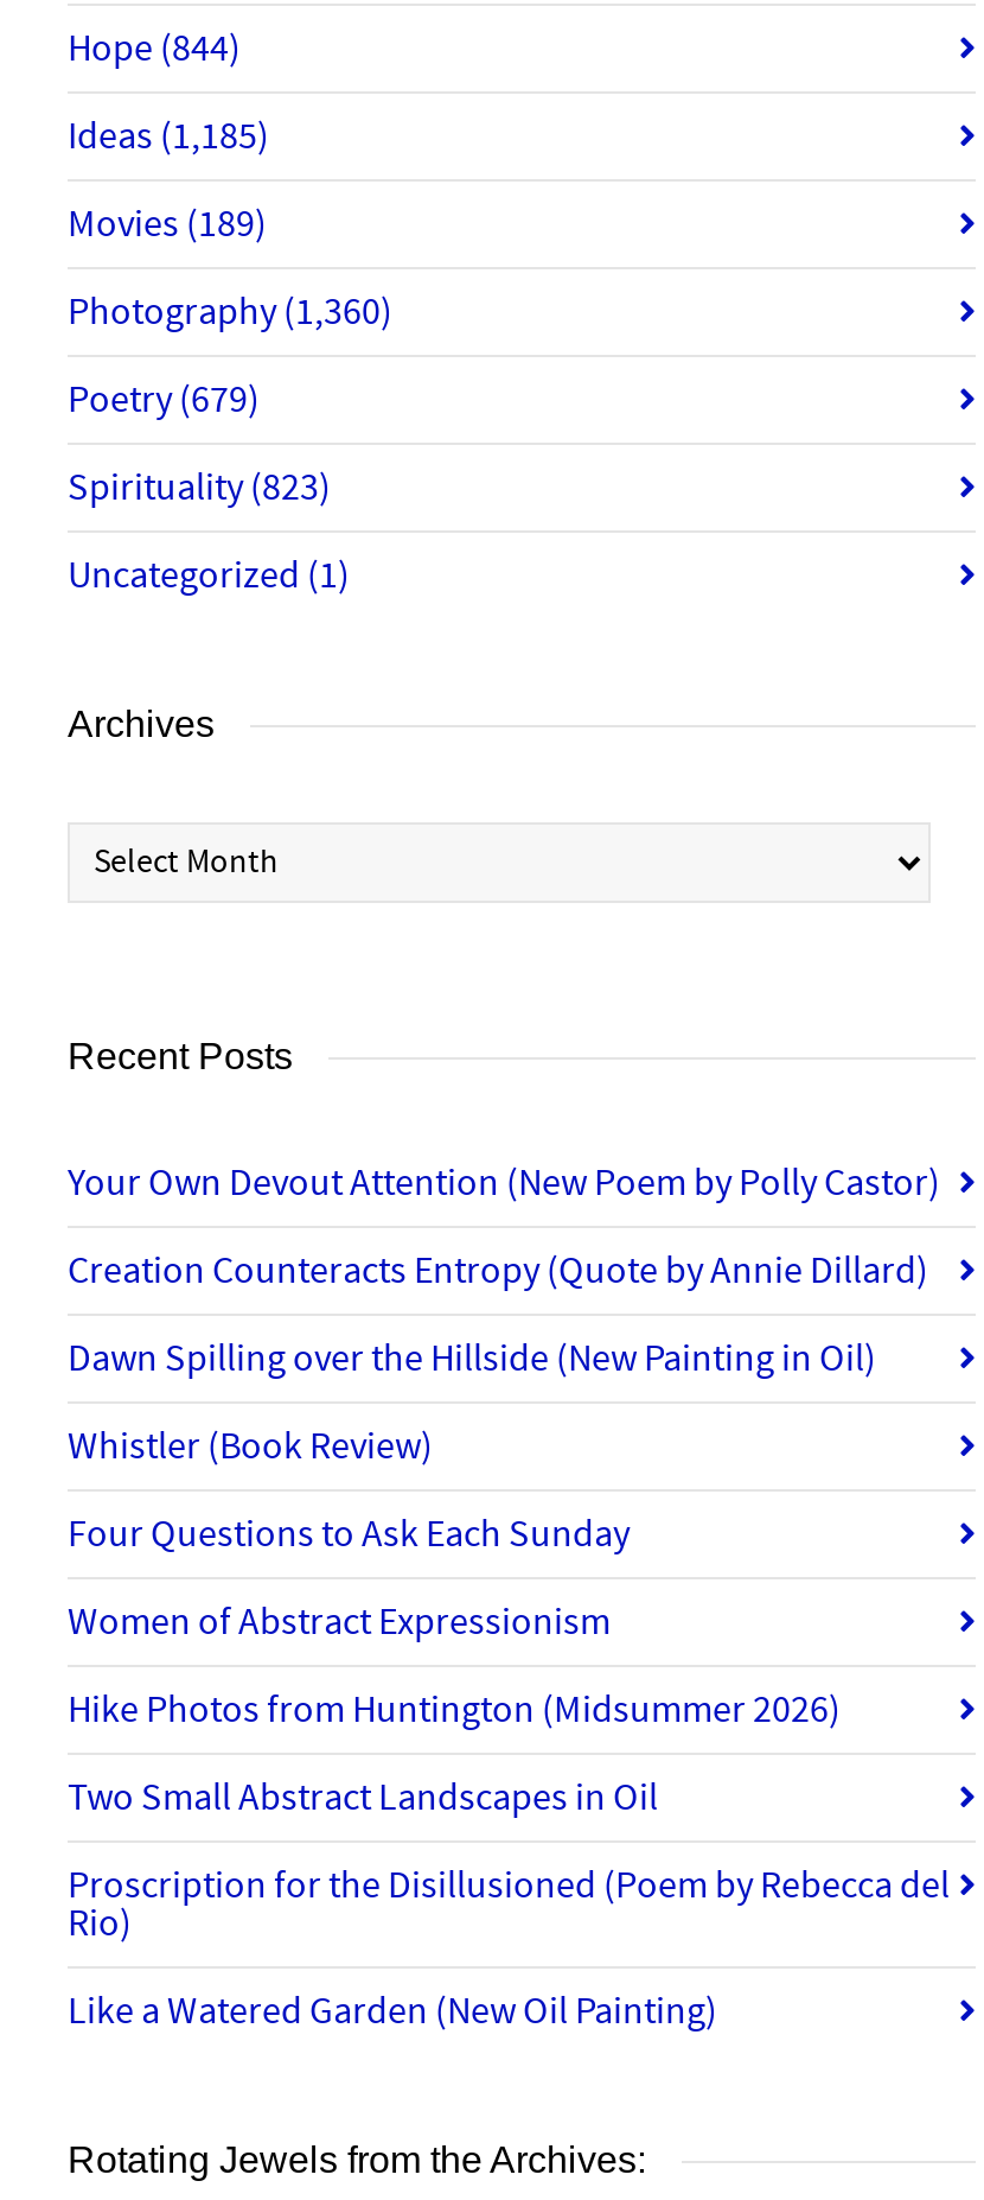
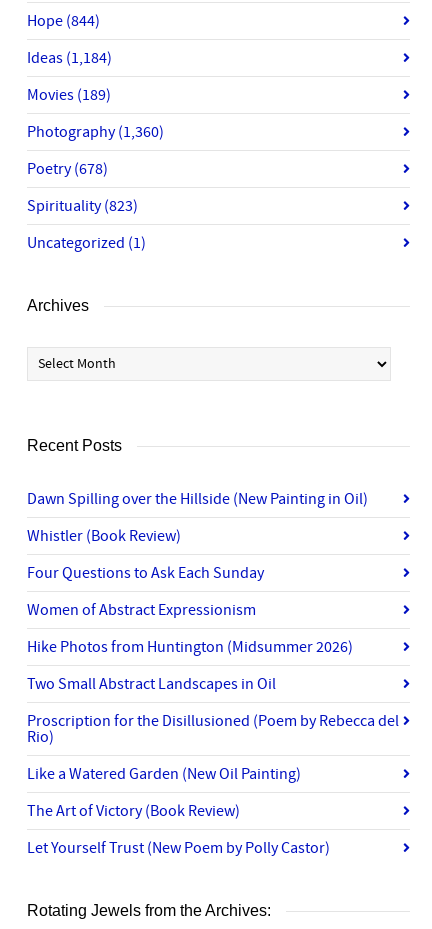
- Ideas (1,185)
+ Ideas (1,184)

- Poetry (679)
+ Poetry (678)

- Your Own Devout Attention (New Poem by Polly Castor)
- Creation Counteracts Entropy (Quote by Annie Dillard)

moved up: Dawn Spilling over the Hillside (New Painting in Oil) | Whistler (Book Review) | Four Questions to Ask Each Sunday | ... | Rio) | Like a Watered Garden (New Oil Painting)

+ The Art of Victory (Book Review)
+ Let Yourself Trust (New Poem by Polly Castor)
